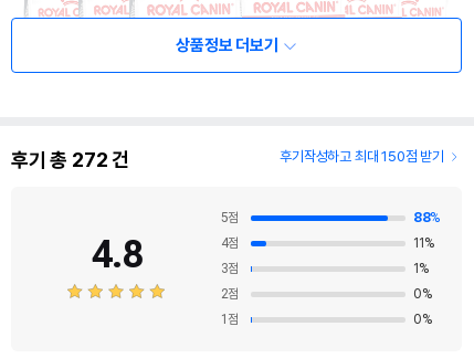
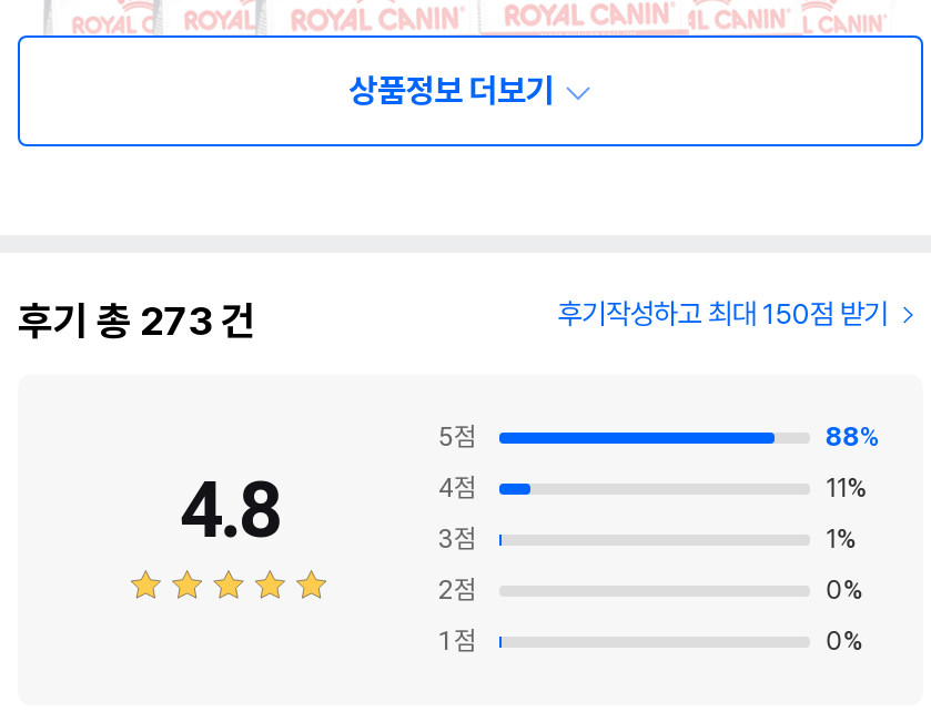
- 후기 총 272 건
+ 후기 총 273 건
